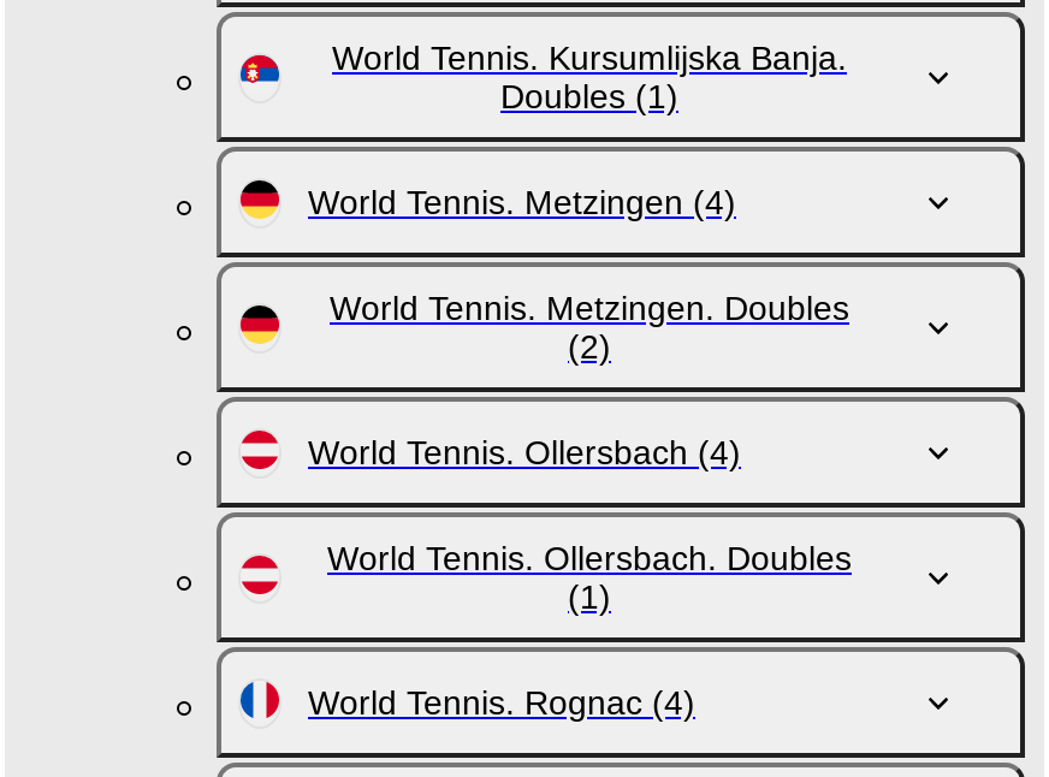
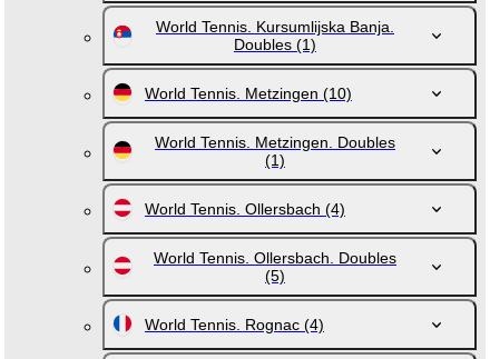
- World Tennis. Metzingen (4)
+ World Tennis. Metzingen (10)

- (2)
+ (1)

- (1)
+ (5)
